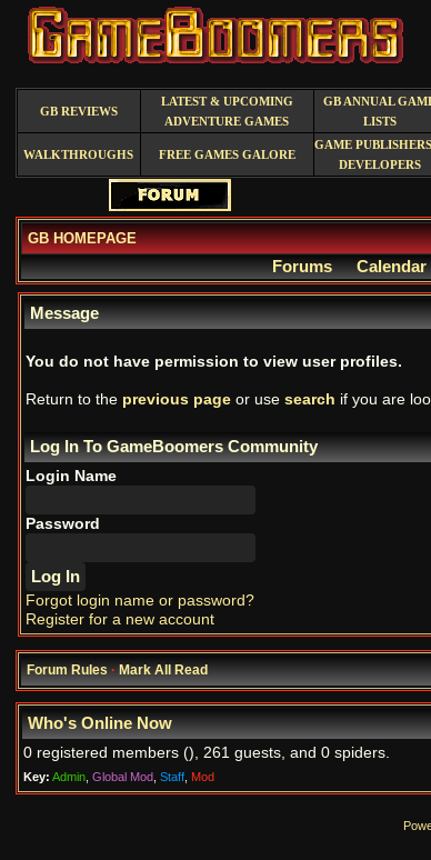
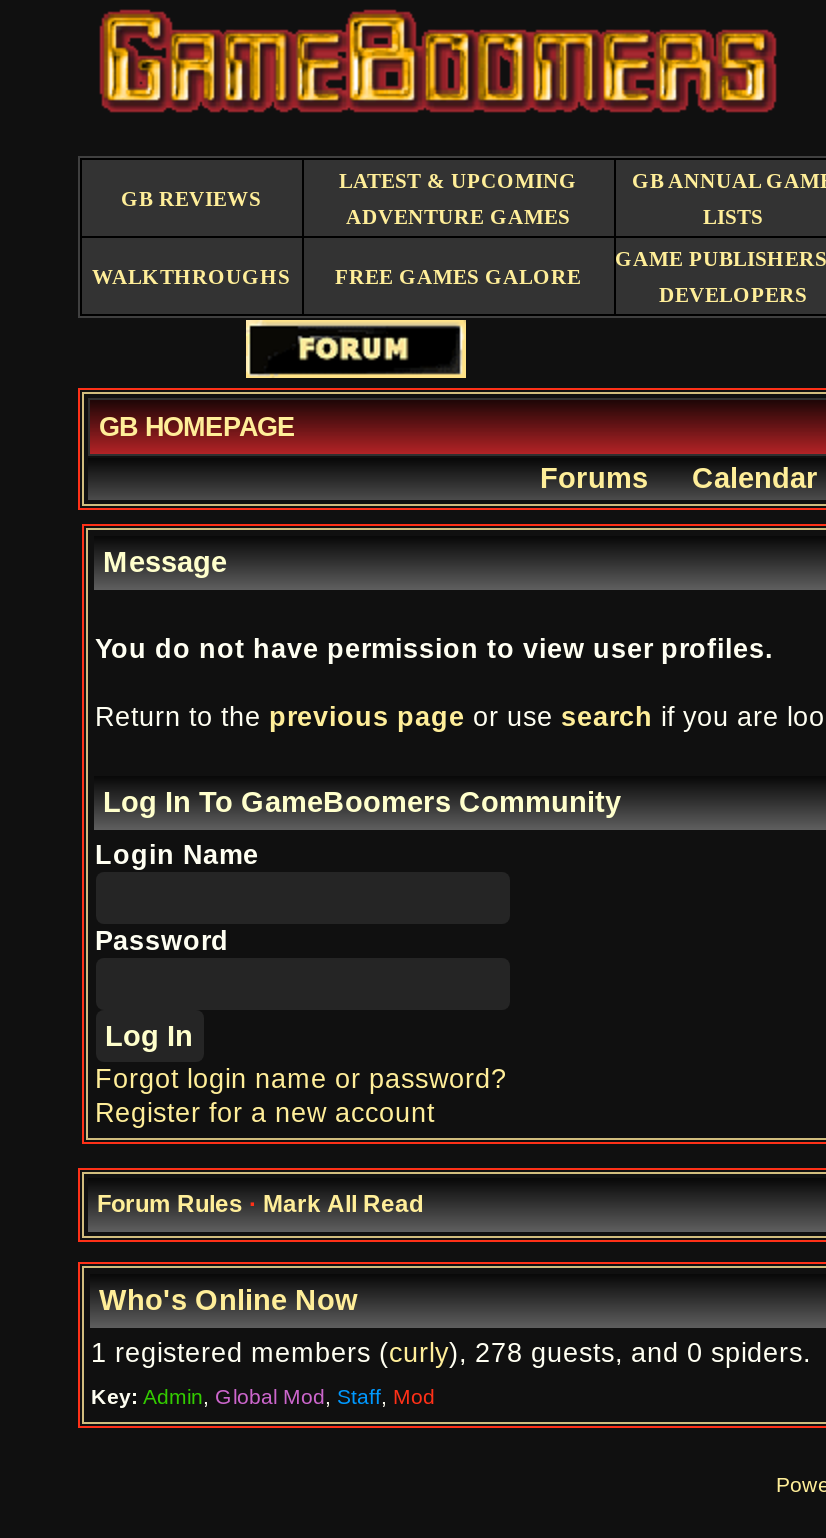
- 0 registered members (), 261 guests, and 0 spiders.
+ 1 registered members (curly), 278 guests, and 0 spiders.
